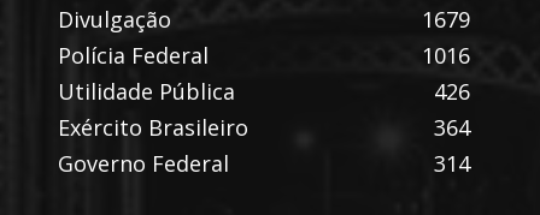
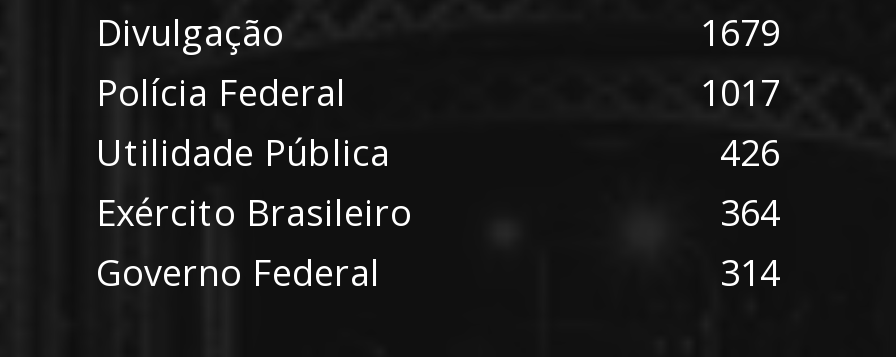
- 1016
+ 1017
